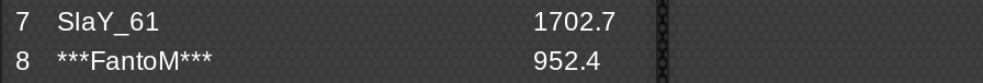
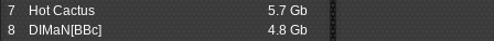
- SlaY_61
- 1702.7
+ Hot Cactus
+ 5.7 Gb

- ***FantoM***
- 952.4
+ DIMaN[BBc]
+ 4.8 Gb
